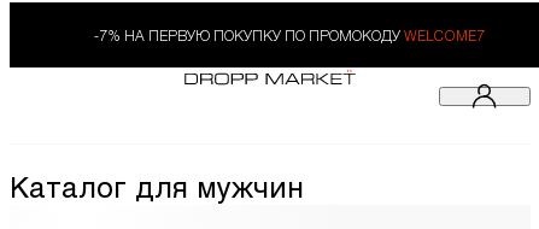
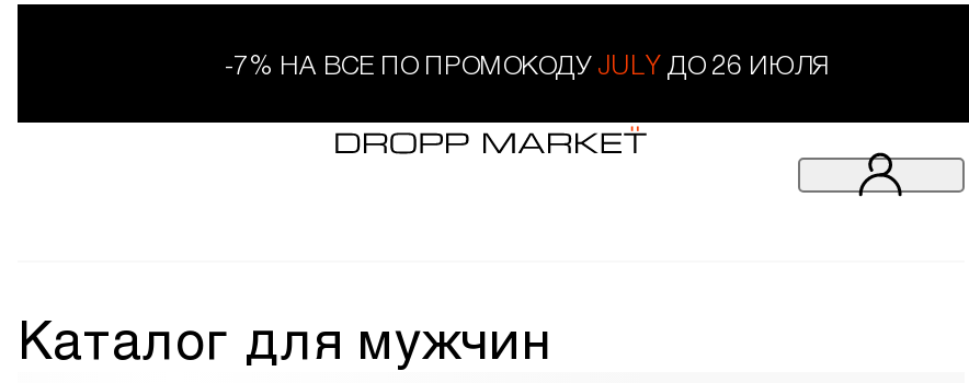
- -7% НА ПЕРВУЮ ПОКУПКУ ПО ПРОМОКОДУ WELCOME7
+ -7% НА ВСЕ ПО ПРОМОКОДУ JULY ДО 26 ИЮЛЯ
